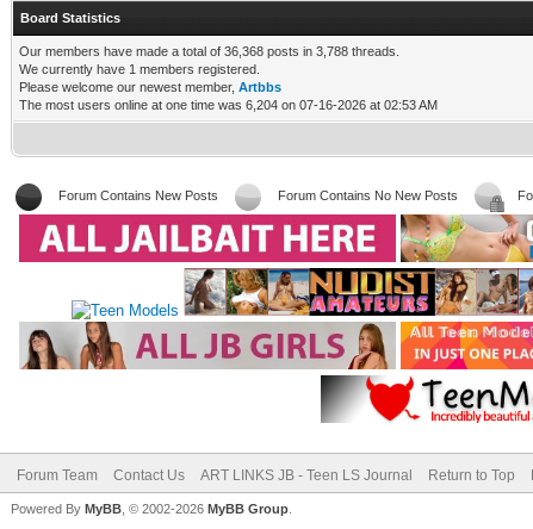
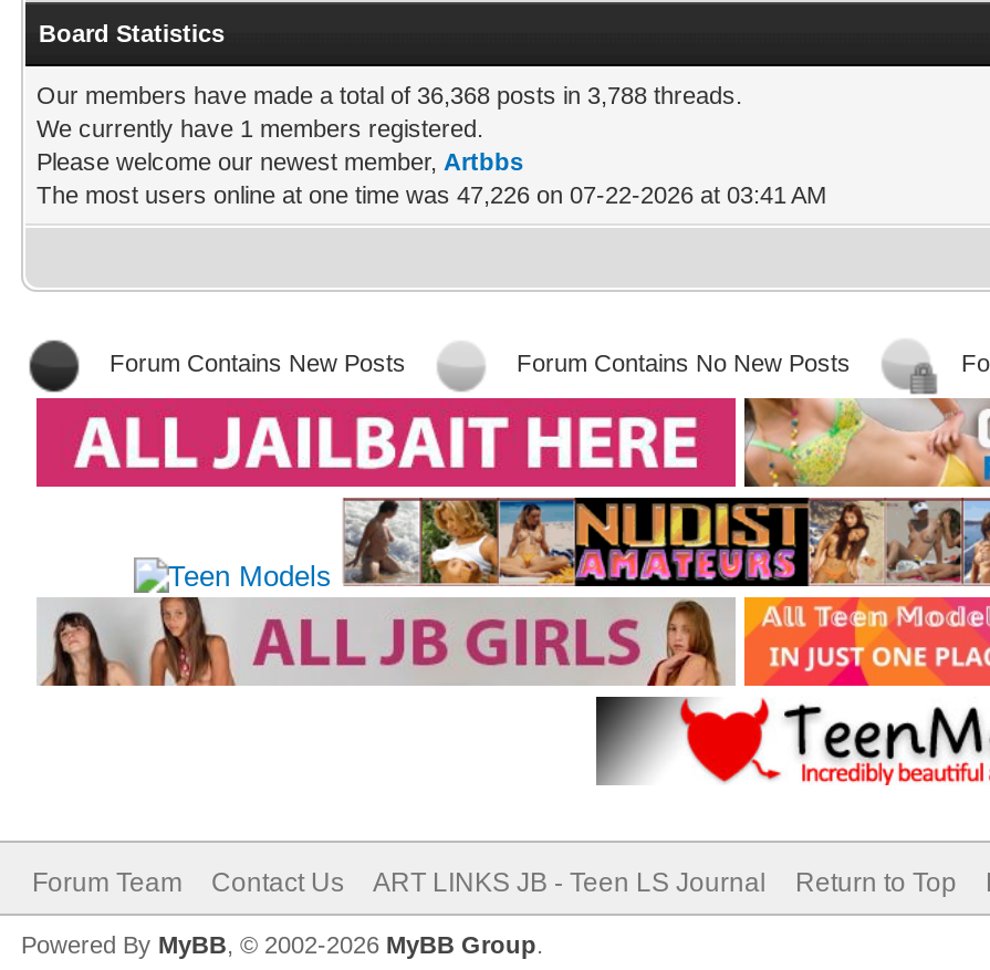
- The most users online at one time was 6,204 on 07-16-2026 at 02:53 AM
+ The most users online at one time was 47,226 on 07-22-2026 at 03:41 AM
